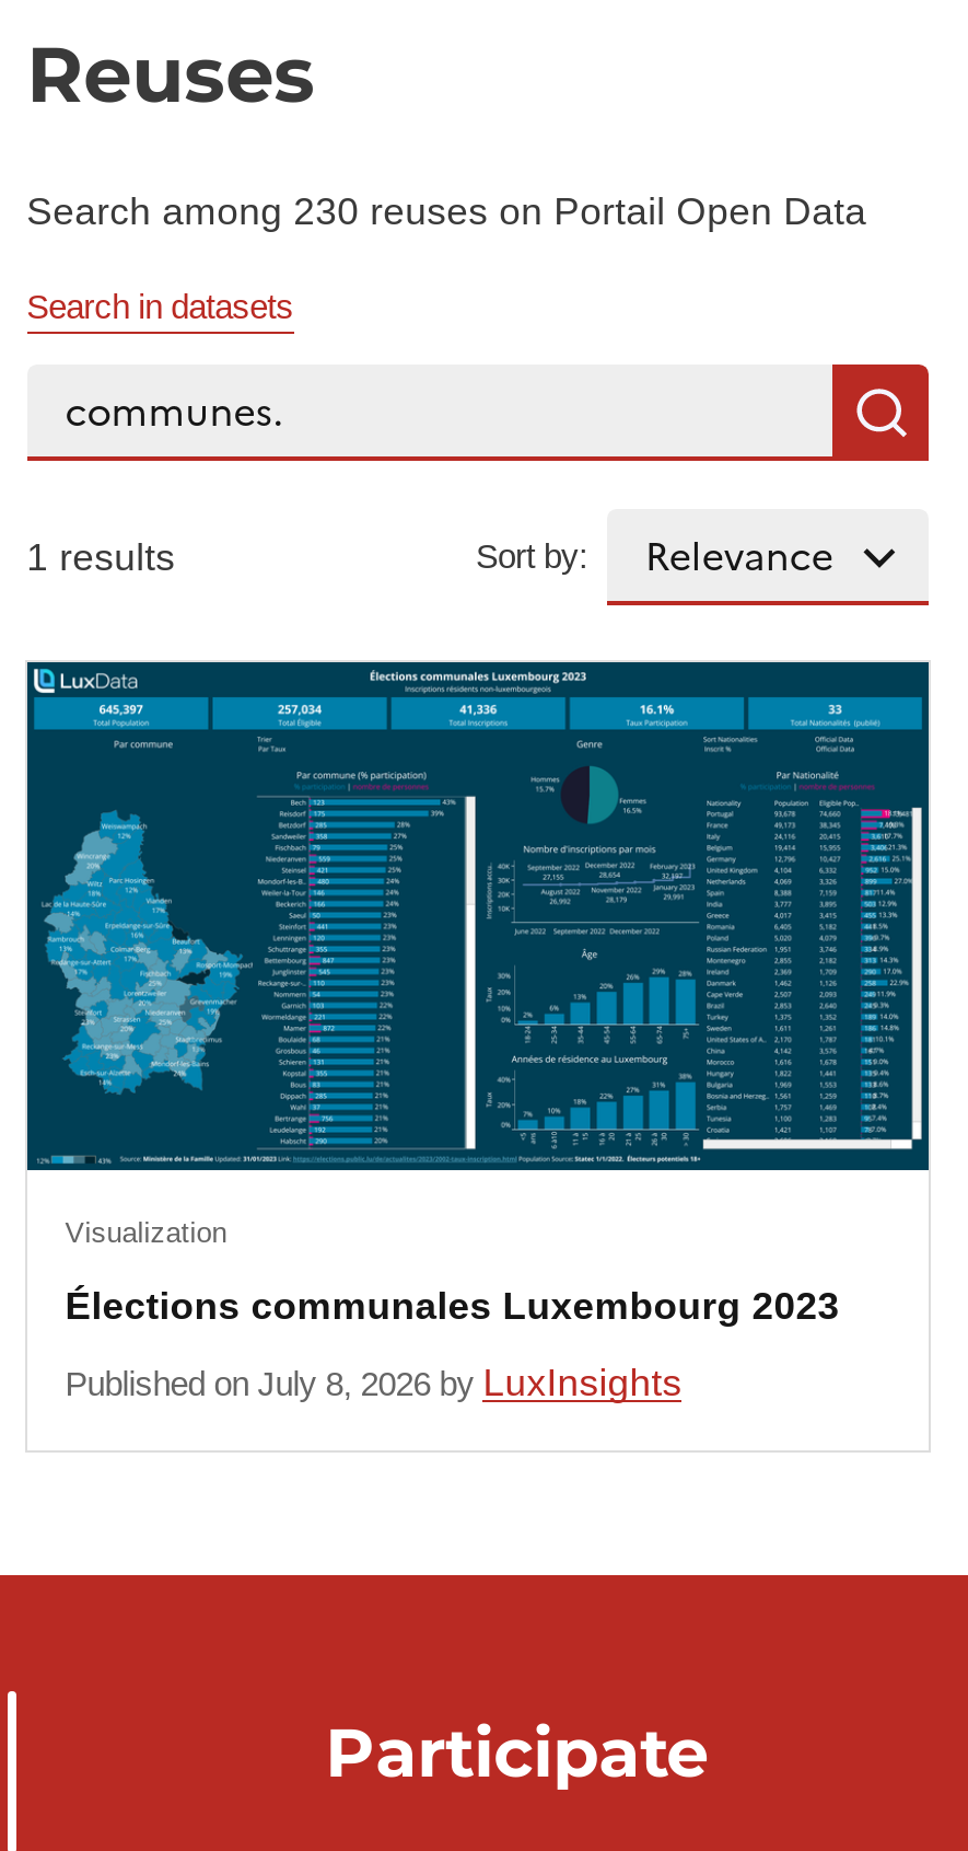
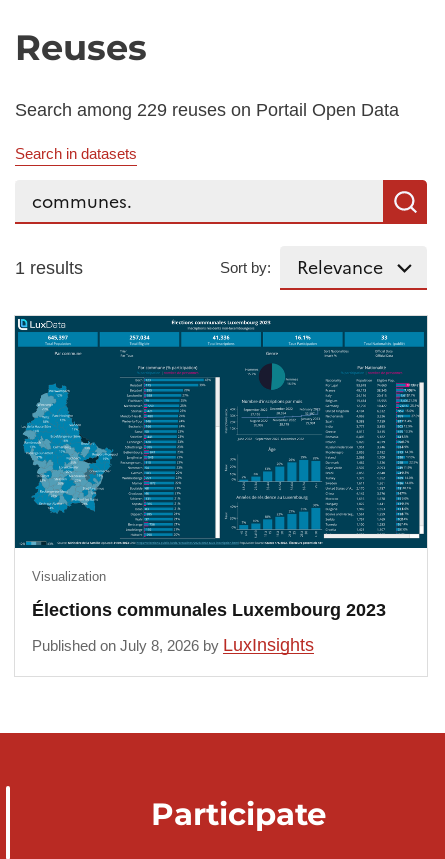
- Search among 230 reuses on Portail Open Data
+ Search among 229 reuses on Portail Open Data
